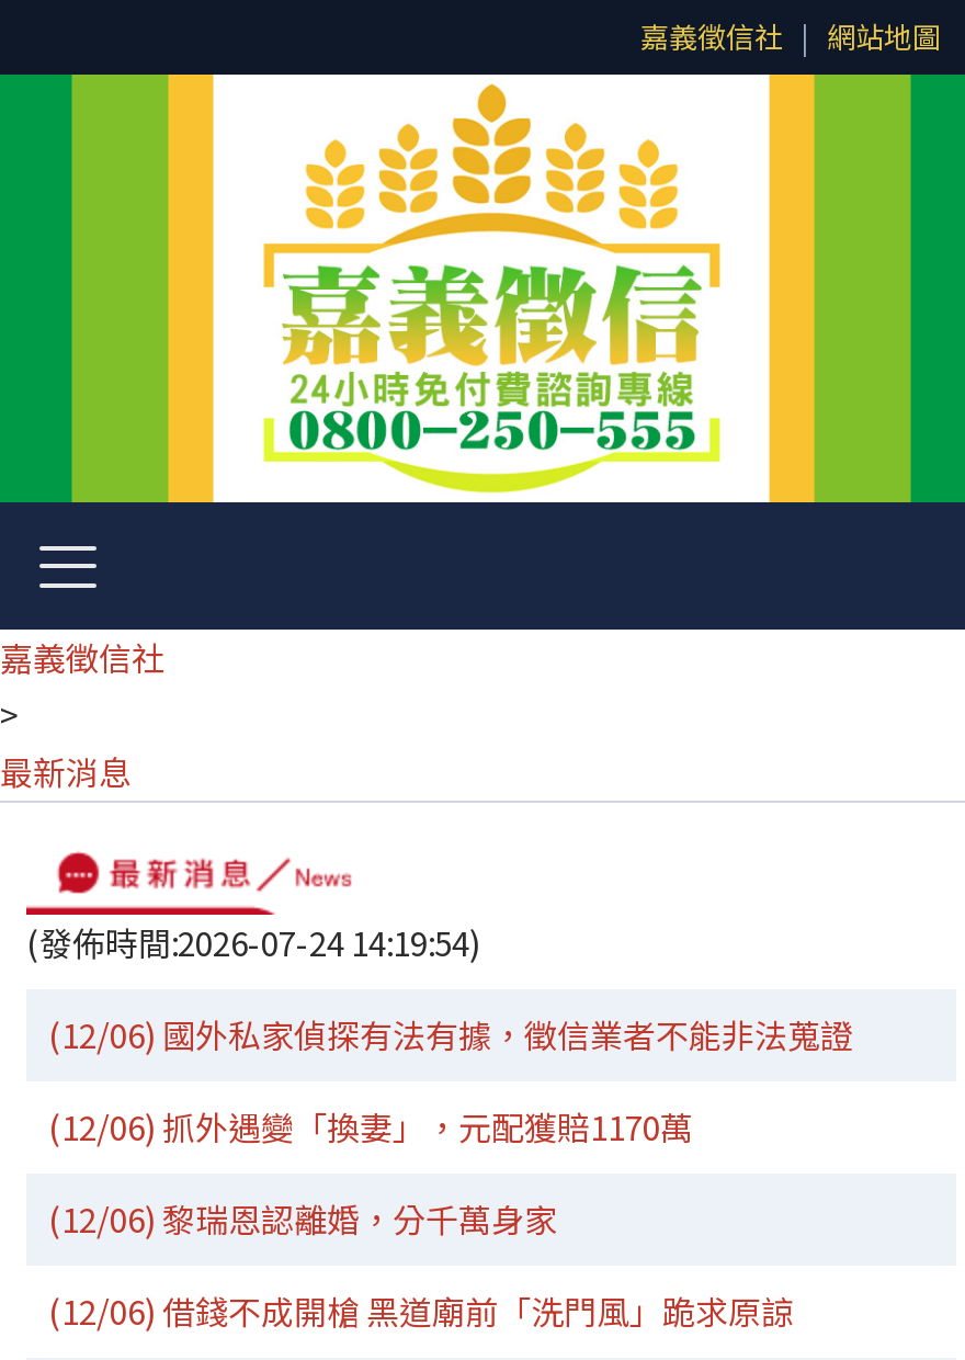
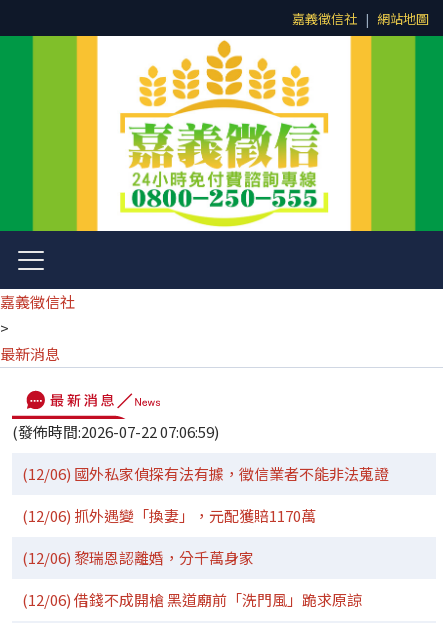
- (發佈時間:2026-07-24 14:19:54)
+ (發佈時間:2026-07-22 07:06:59)
